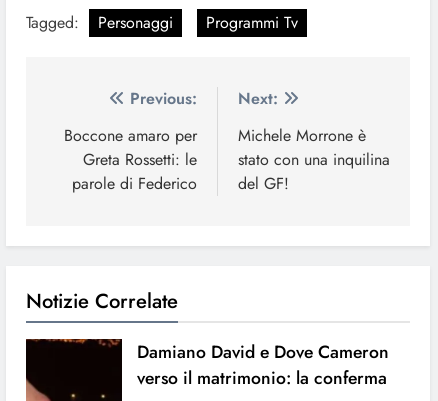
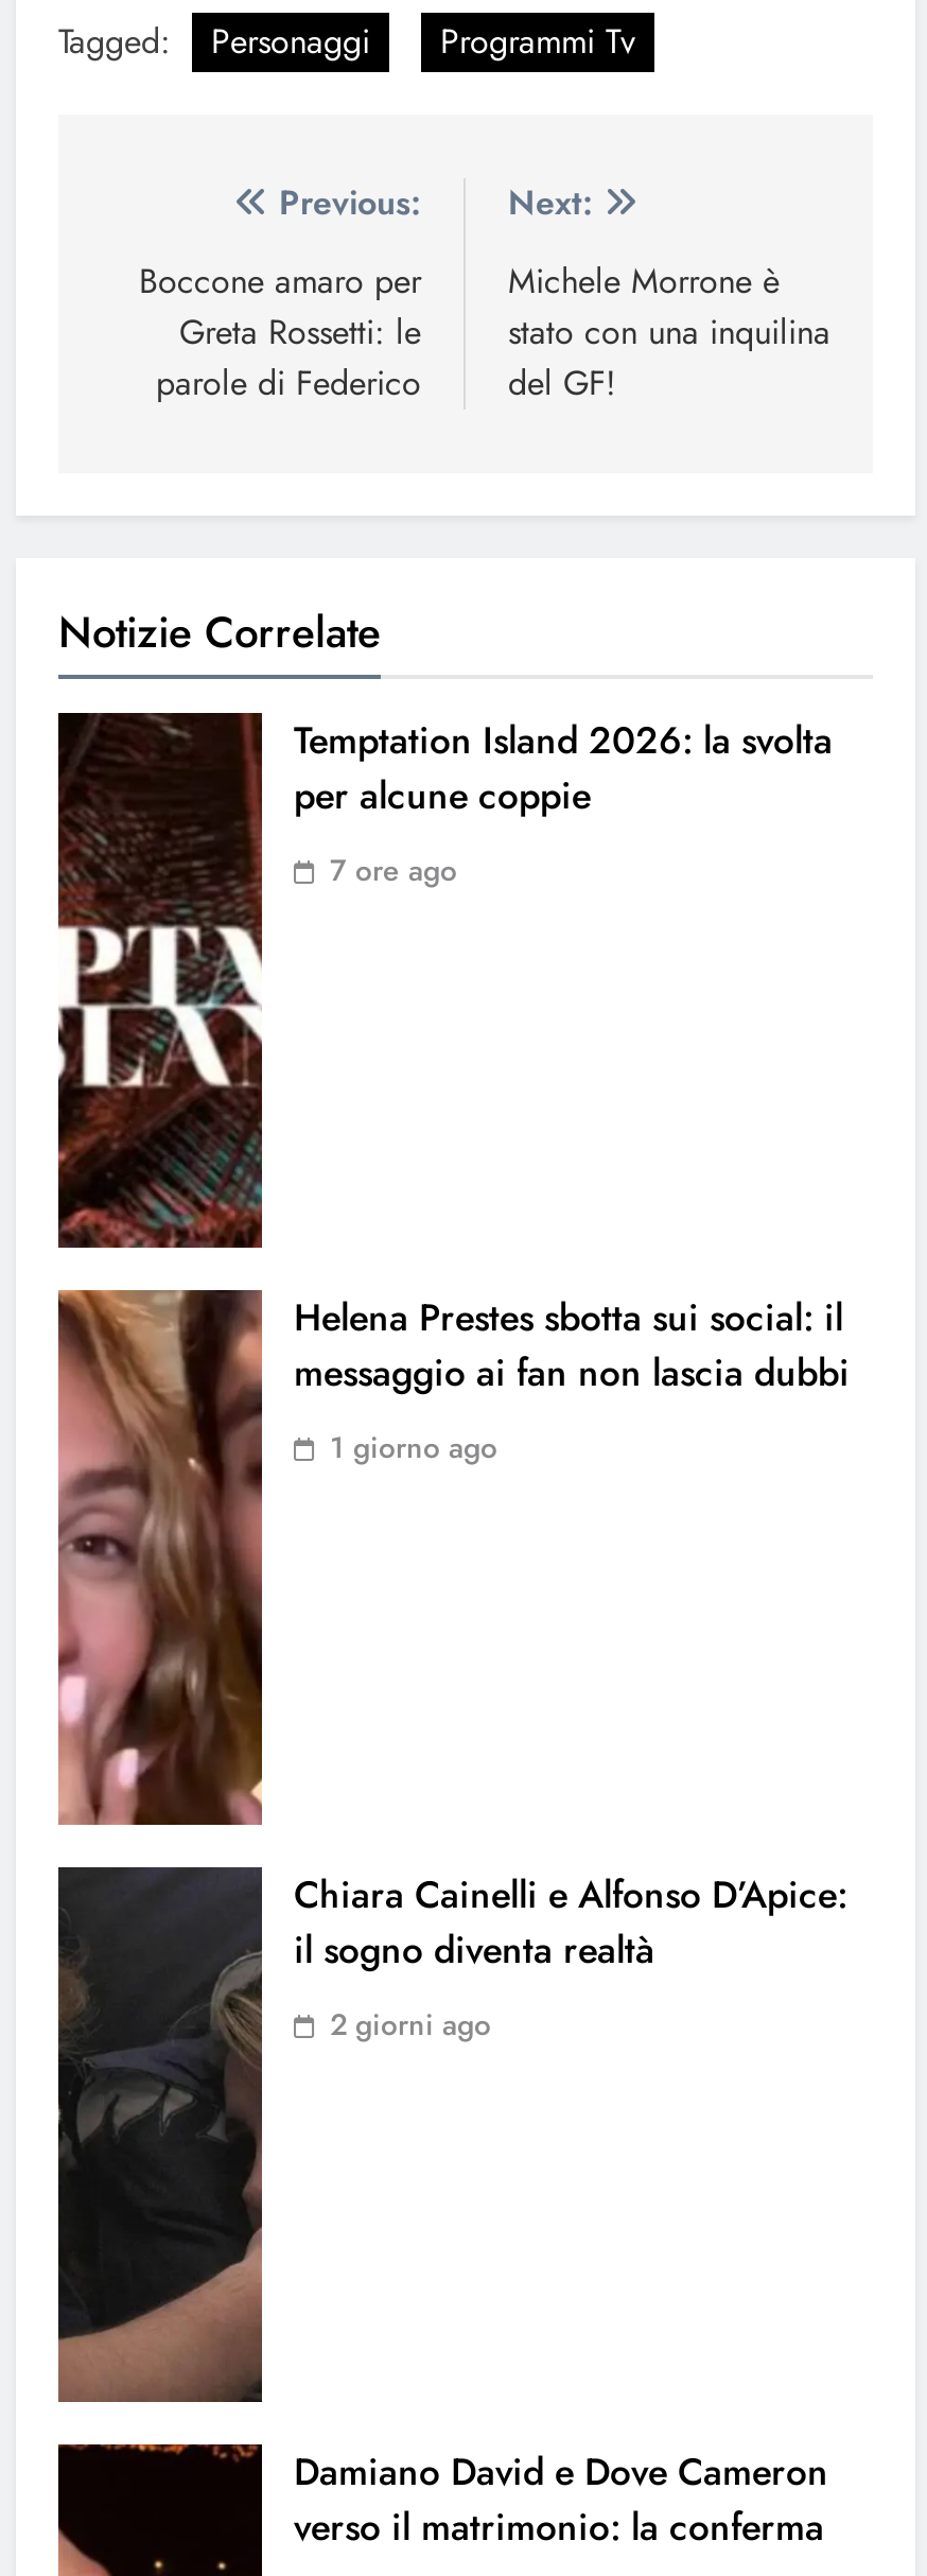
+ [image]
+ Temptation Island 2026: la svolta
+ per alcune coppie
+ 7 ore ago

+ [image]
+ Helena Prestes sbotta sui social: il
+ messaggio ai fan non lascia dubbi
+ 1 giorno ago

+ [image]
+ Chiara Cainelli e Alfonso D’Apice:
+ il sogno diventa realtà
+ 2 giorni ago
